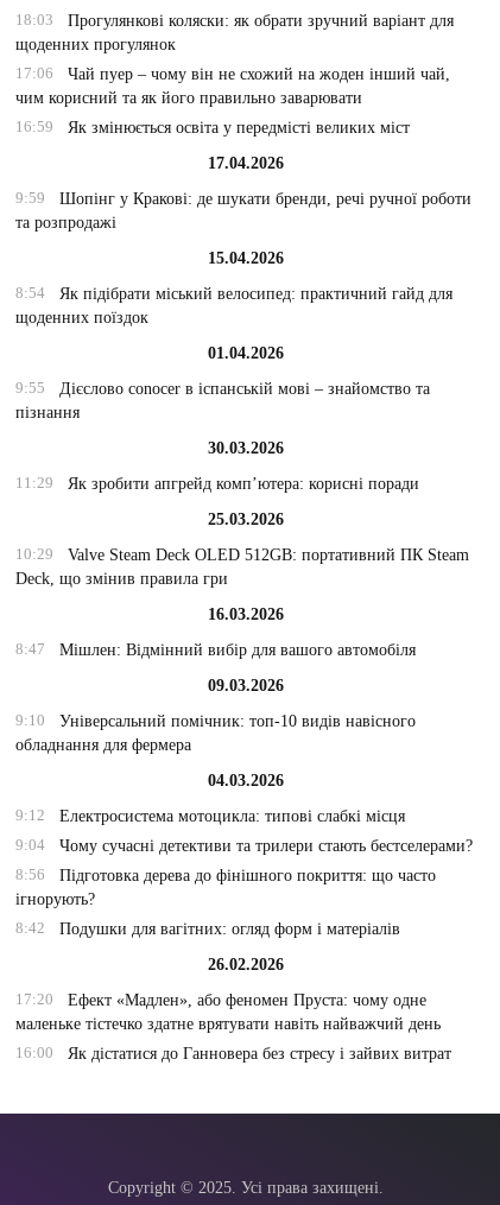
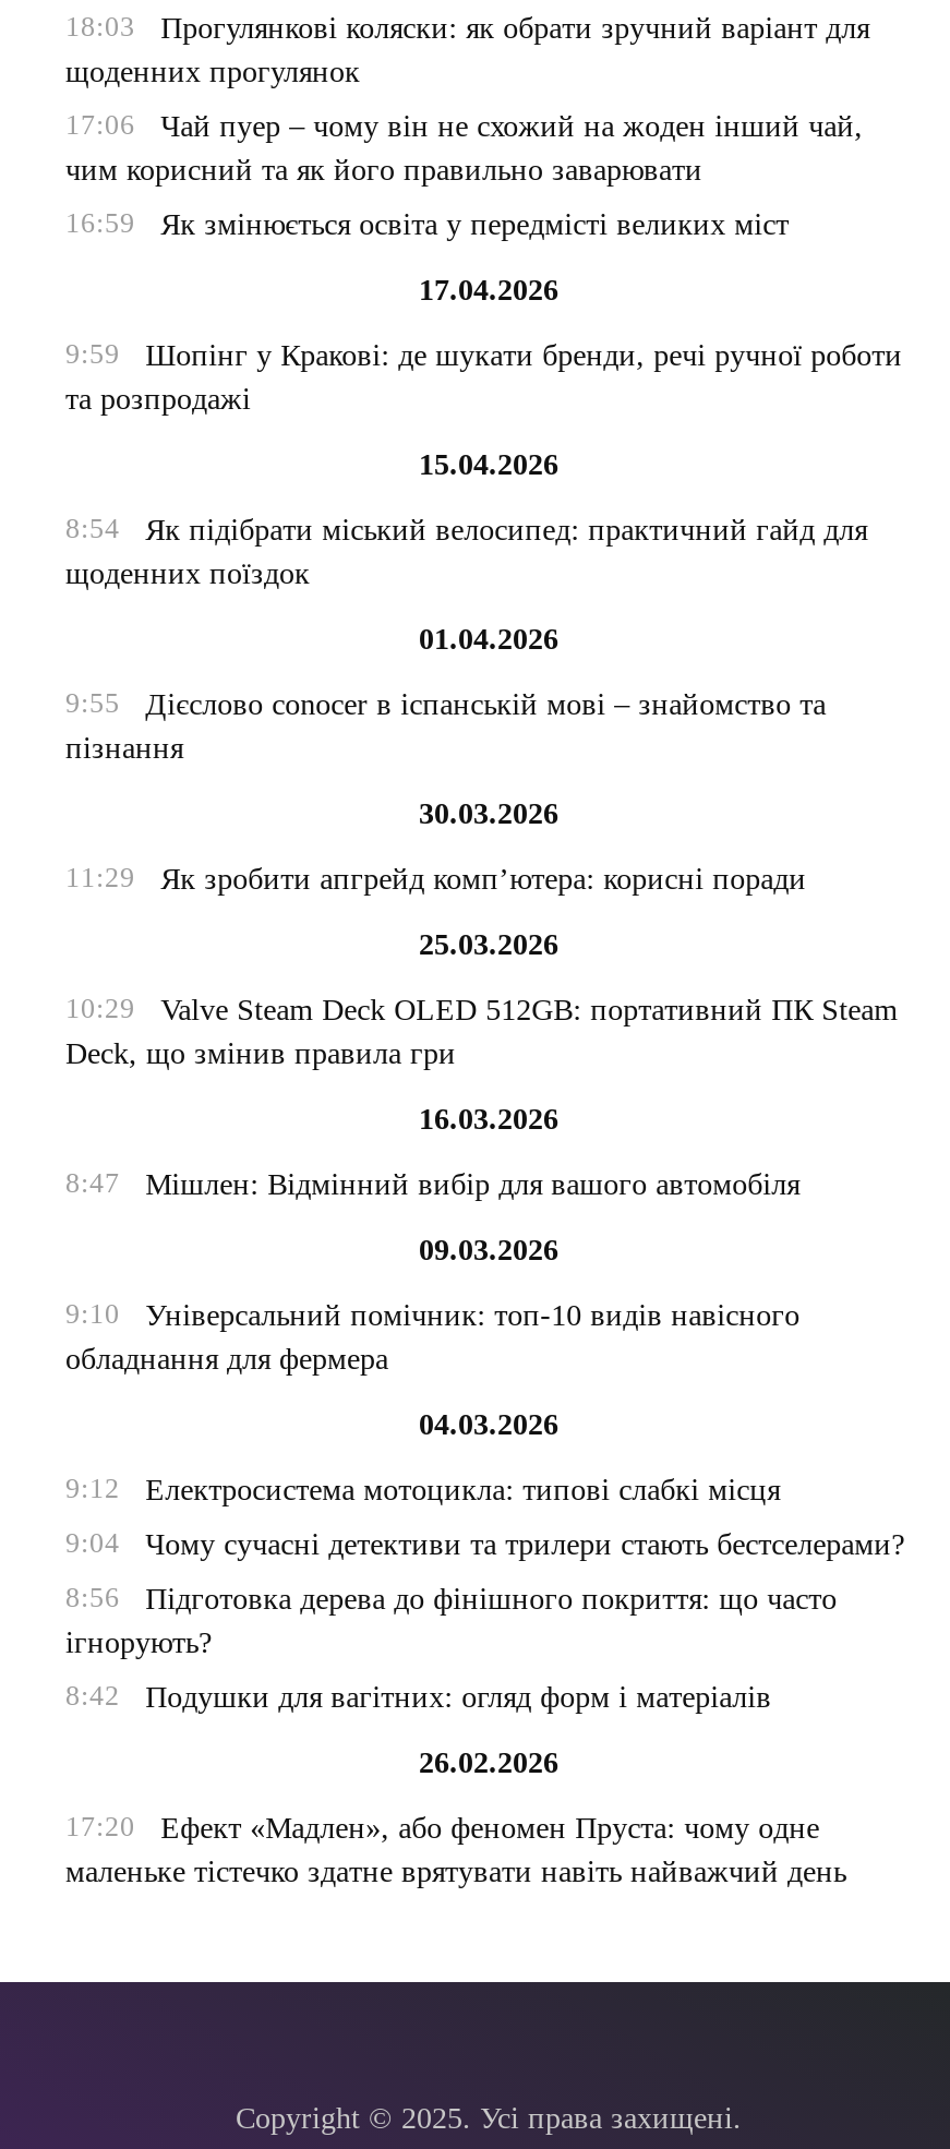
- 16:00
- Як дістатися до Ганновера без стресу і зайвих витрат
